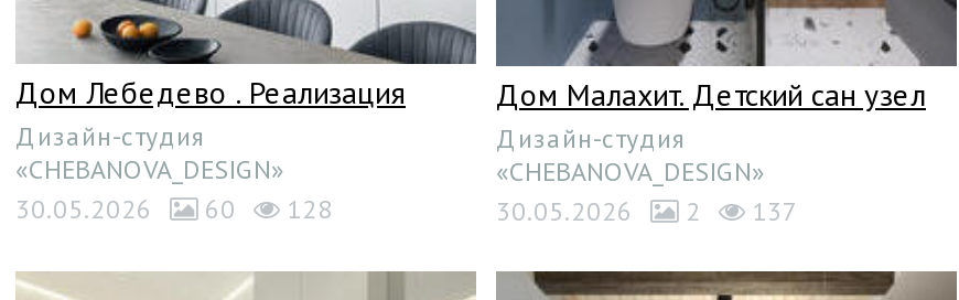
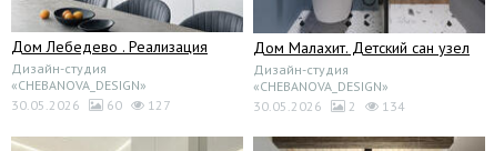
- 30.05.2026 60 128
+ 30.05.2026 60 127

- 30.05.2026 2 137
+ 30.05.2026 2 134
